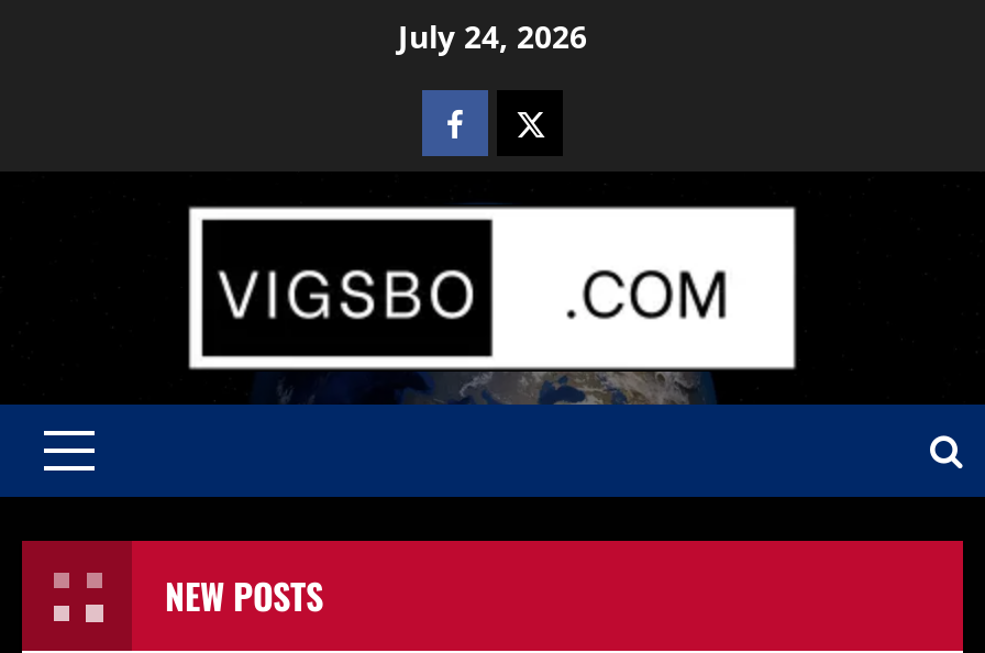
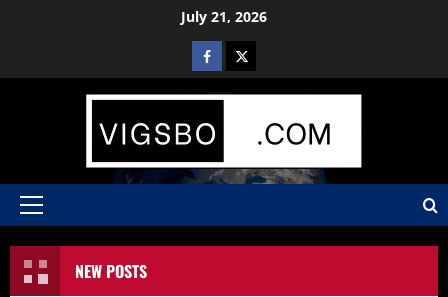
- July 24, 2026
+ July 21, 2026
